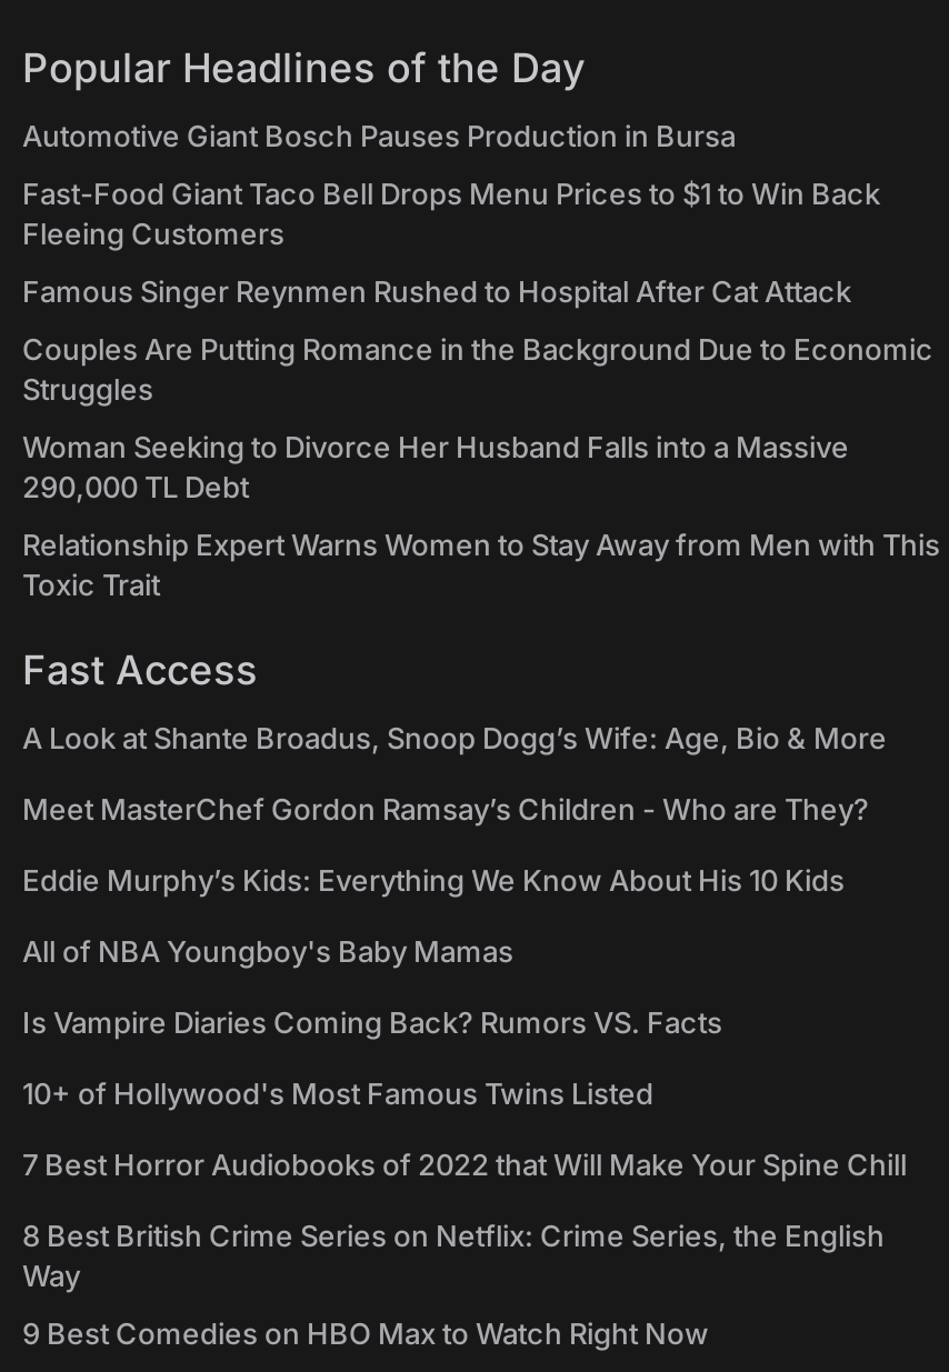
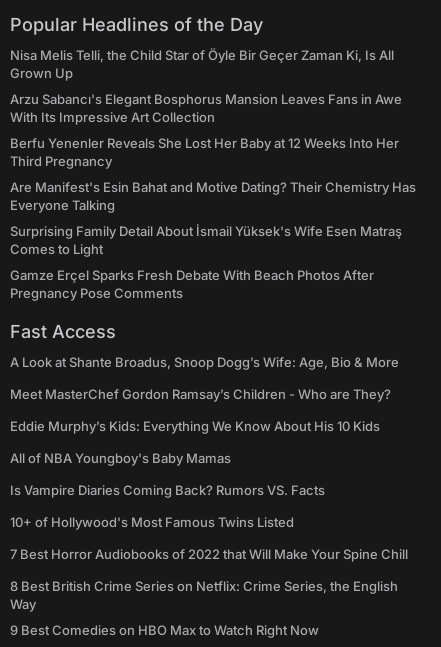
- Automotive Giant Bosch Pauses Production in Bursa
+ Nisa Melis Telli, the Child Star of Öyle Bir Geçer Zaman Ki, Is All
+ Grown Up

- Fast-Food Giant Taco Bell Drops Menu Prices to $1 to Win Back
- Fleeing Customers
+ Arzu Sabancı's Elegant Bosphorus Mansion Leaves Fans in Awe
+ With Its Impressive Art Collection

- Famous Singer Reynmen Rushed to Hospital After Cat Attack
+ Berfu Yenenler Reveals She Lost Her Baby at 12 Weeks Into Her
+ Third Pregnancy

- Couples Are Putting Romance in the Background Due to Economic
- Struggles
+ Are Manifest's Esin Bahat and Motive Dating? Their Chemistry Has
+ Everyone Talking

- Woman Seeking to Divorce Her Husband Falls into a Massive
- 290,000 TL Debt
+ Surprising Family Detail About İsmail Yüksek's Wife Esen Matraş
+ Comes to Light

- Relationship Expert Warns Women to Stay Away from Men with This
- Toxic Trait
+ Gamze Erçel Sparks Fresh Debate With Beach Photos After
+ Pregnancy Pose Comments
